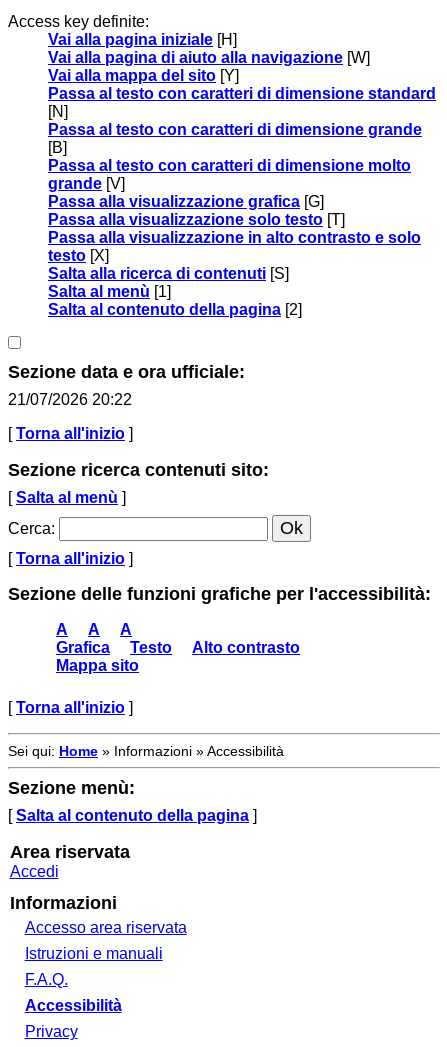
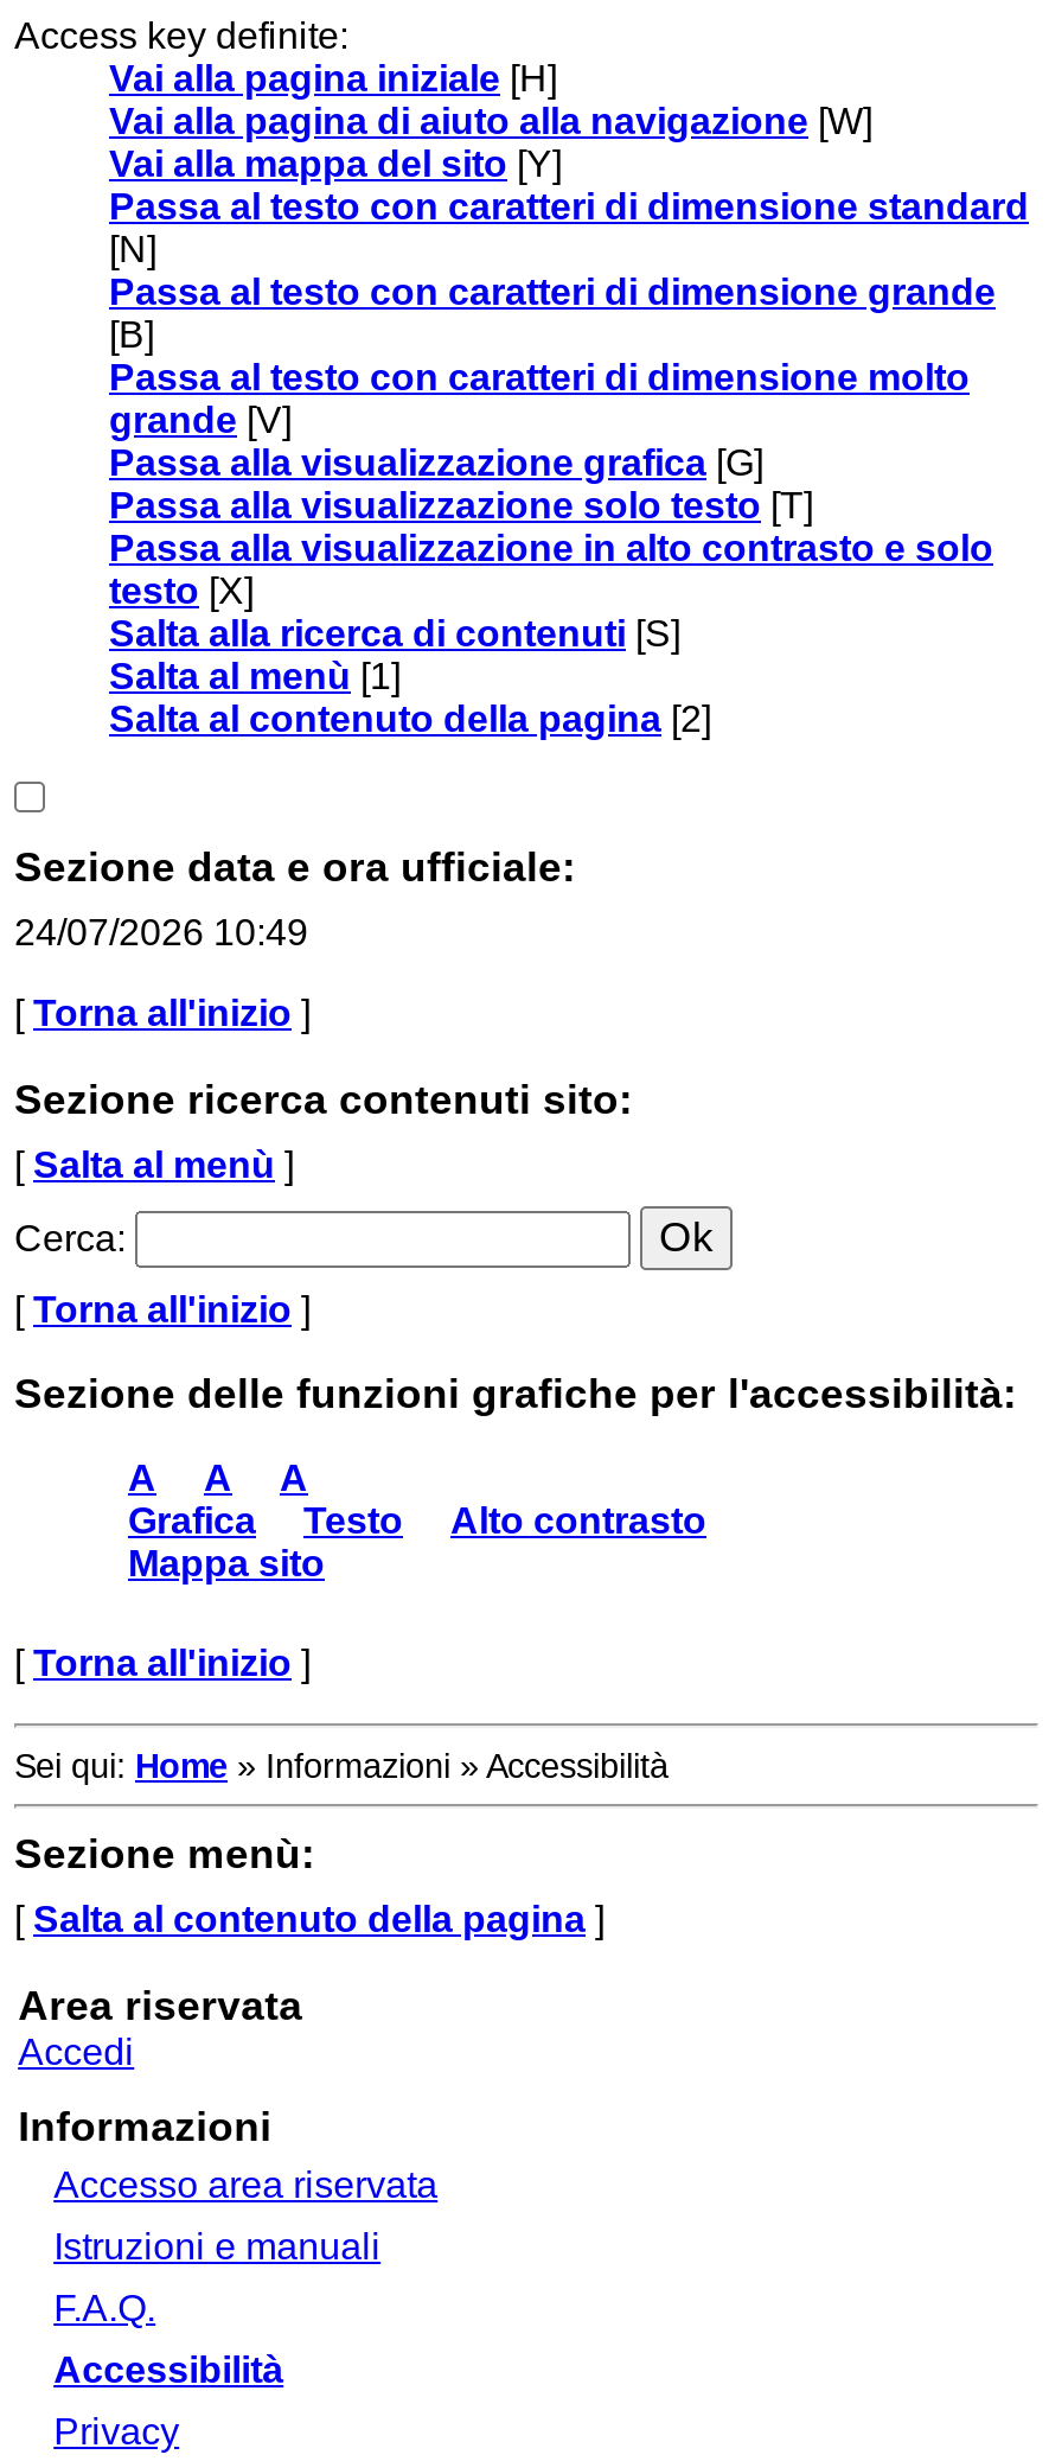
- 21/07/2026 20:22
+ 24/07/2026 10:49
